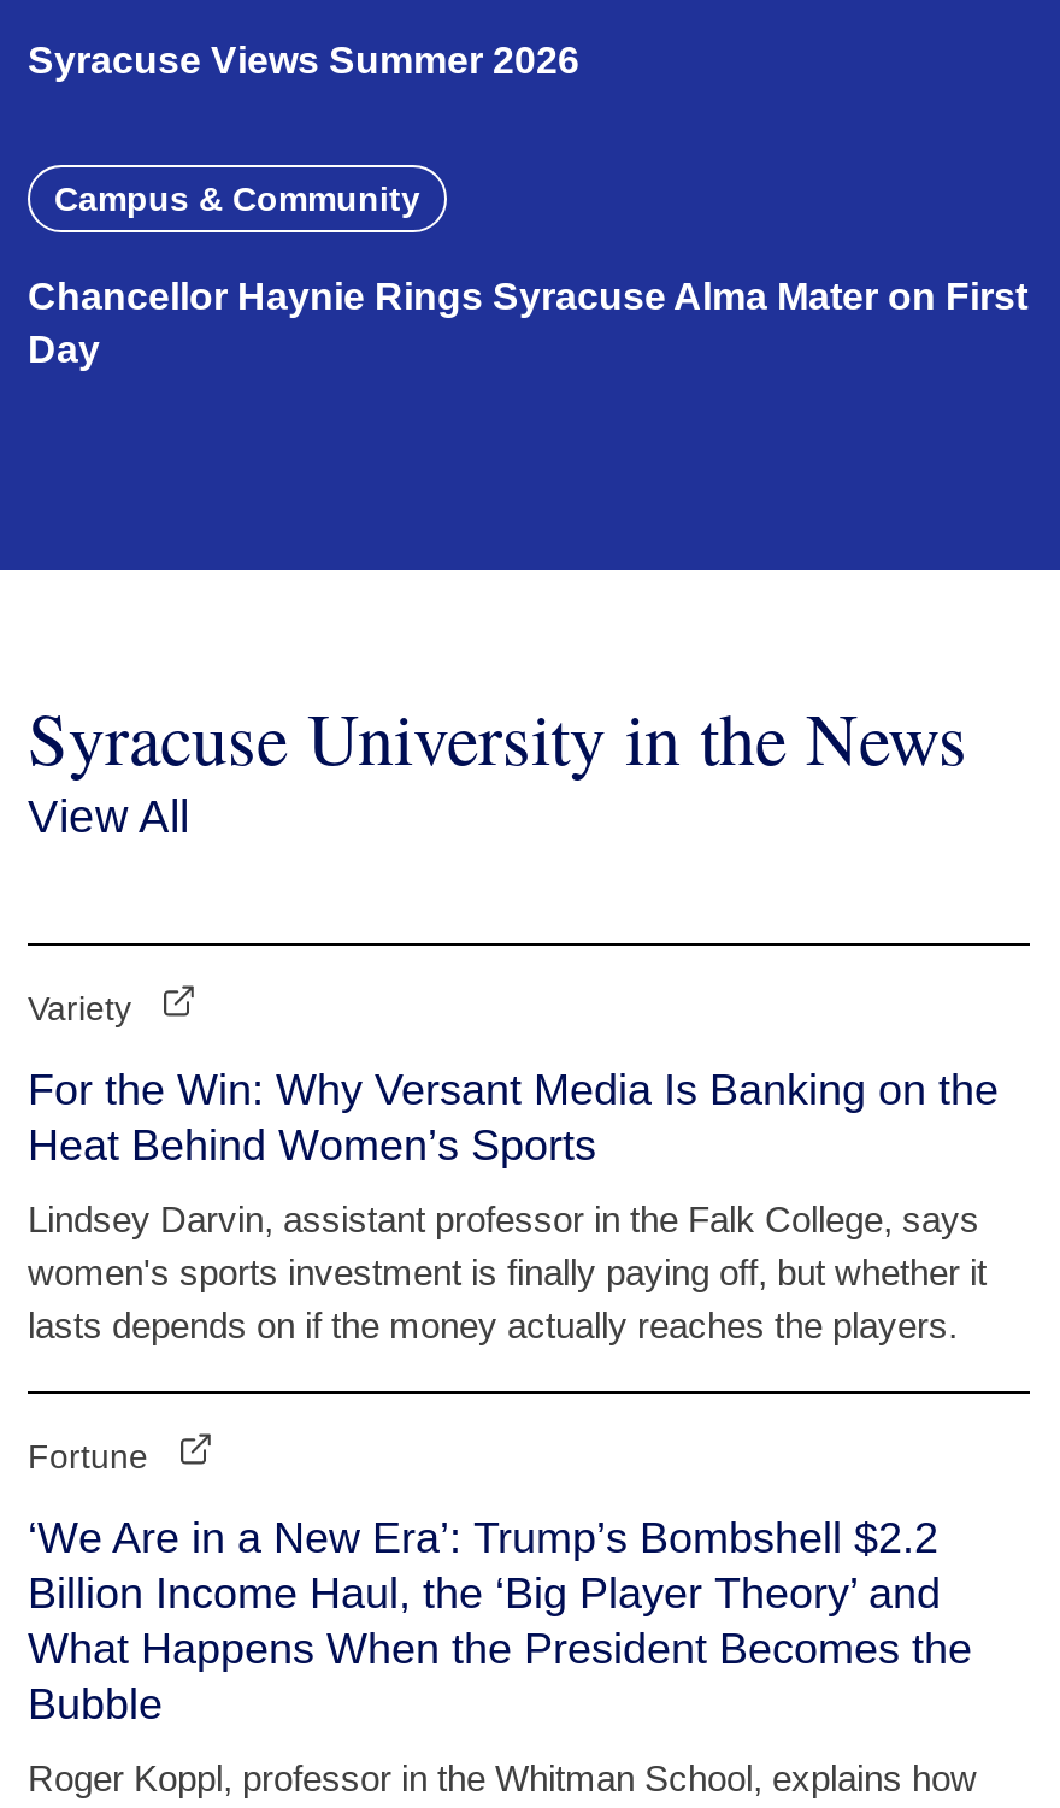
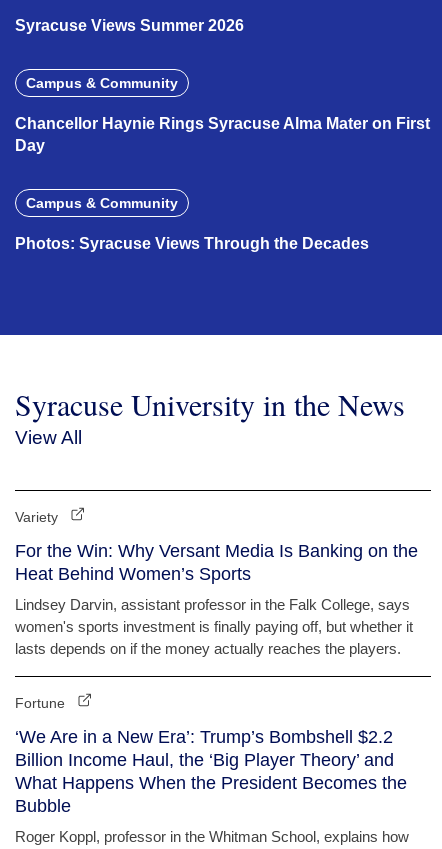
+ Campus & Community
+ Photos: Syracuse Views Through the Decades
